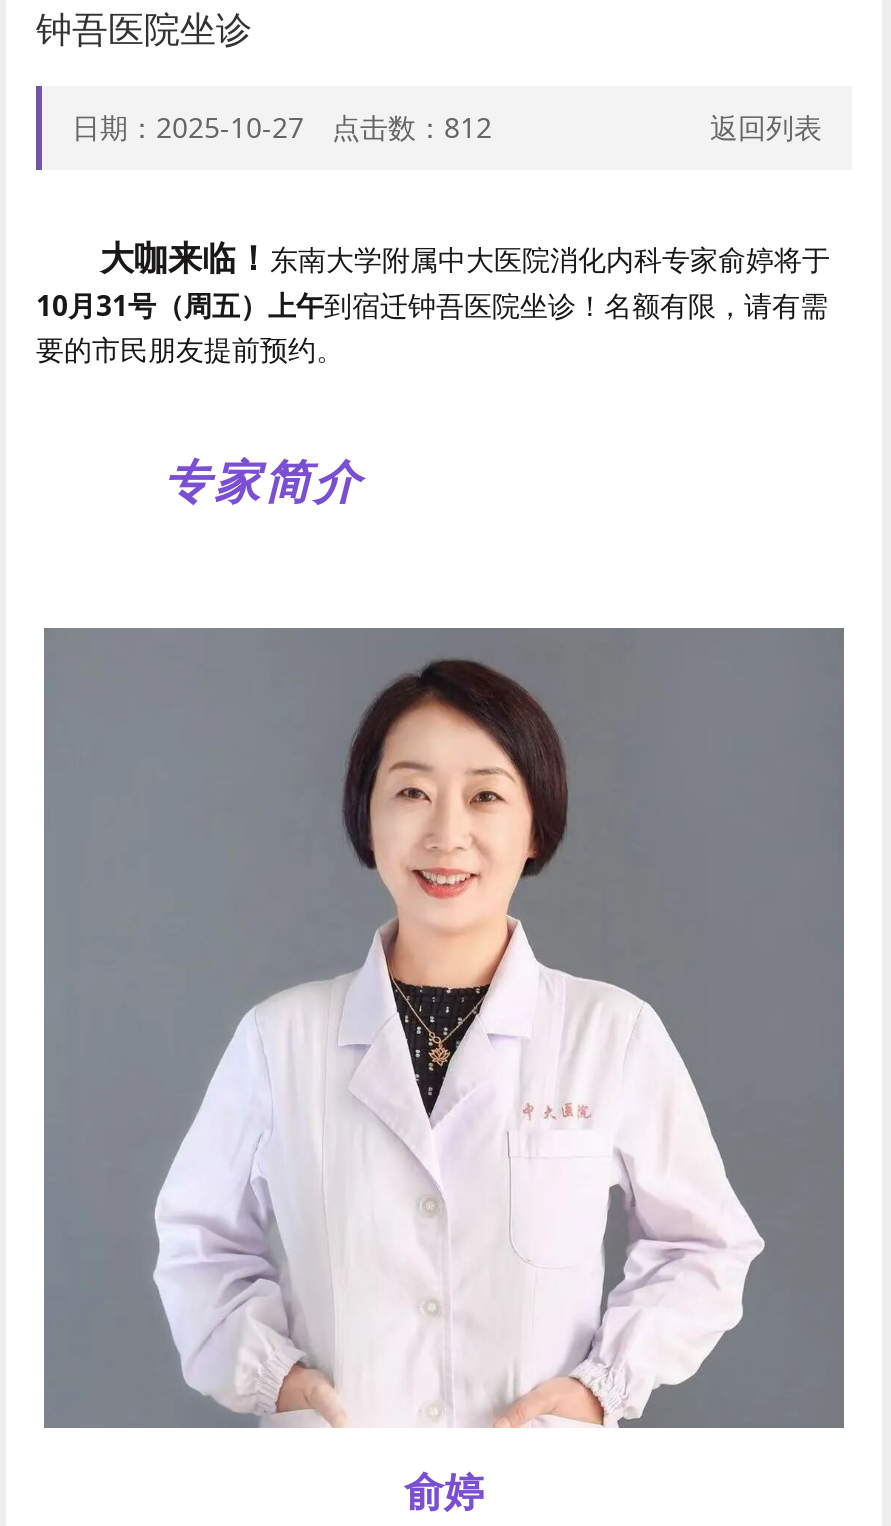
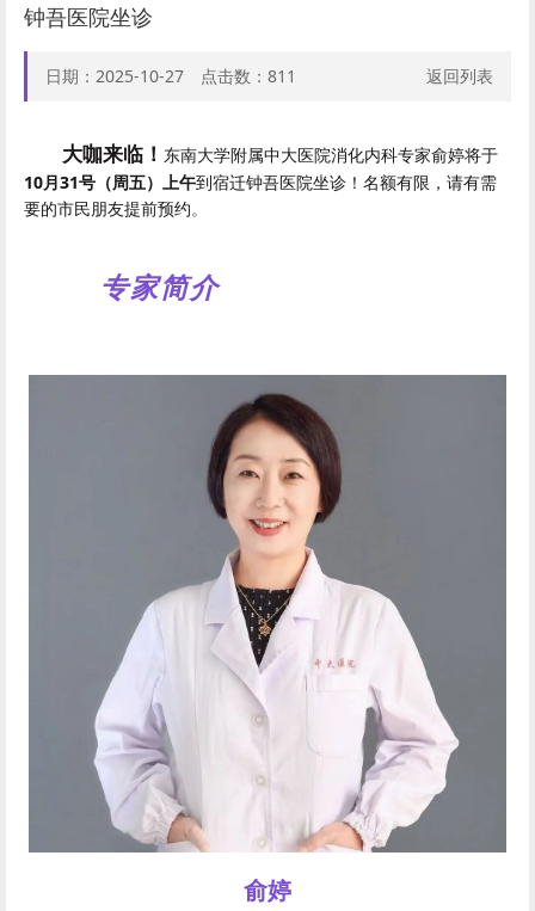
- 日期：2025-10-27 点击数：812
+ 日期：2025-10-27 点击数：811
